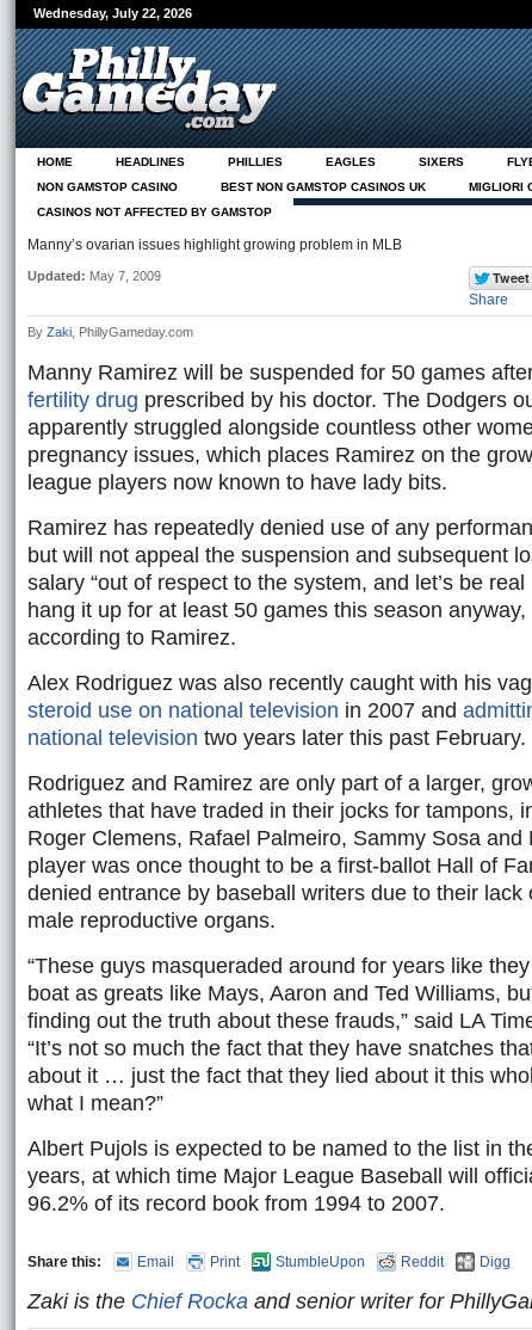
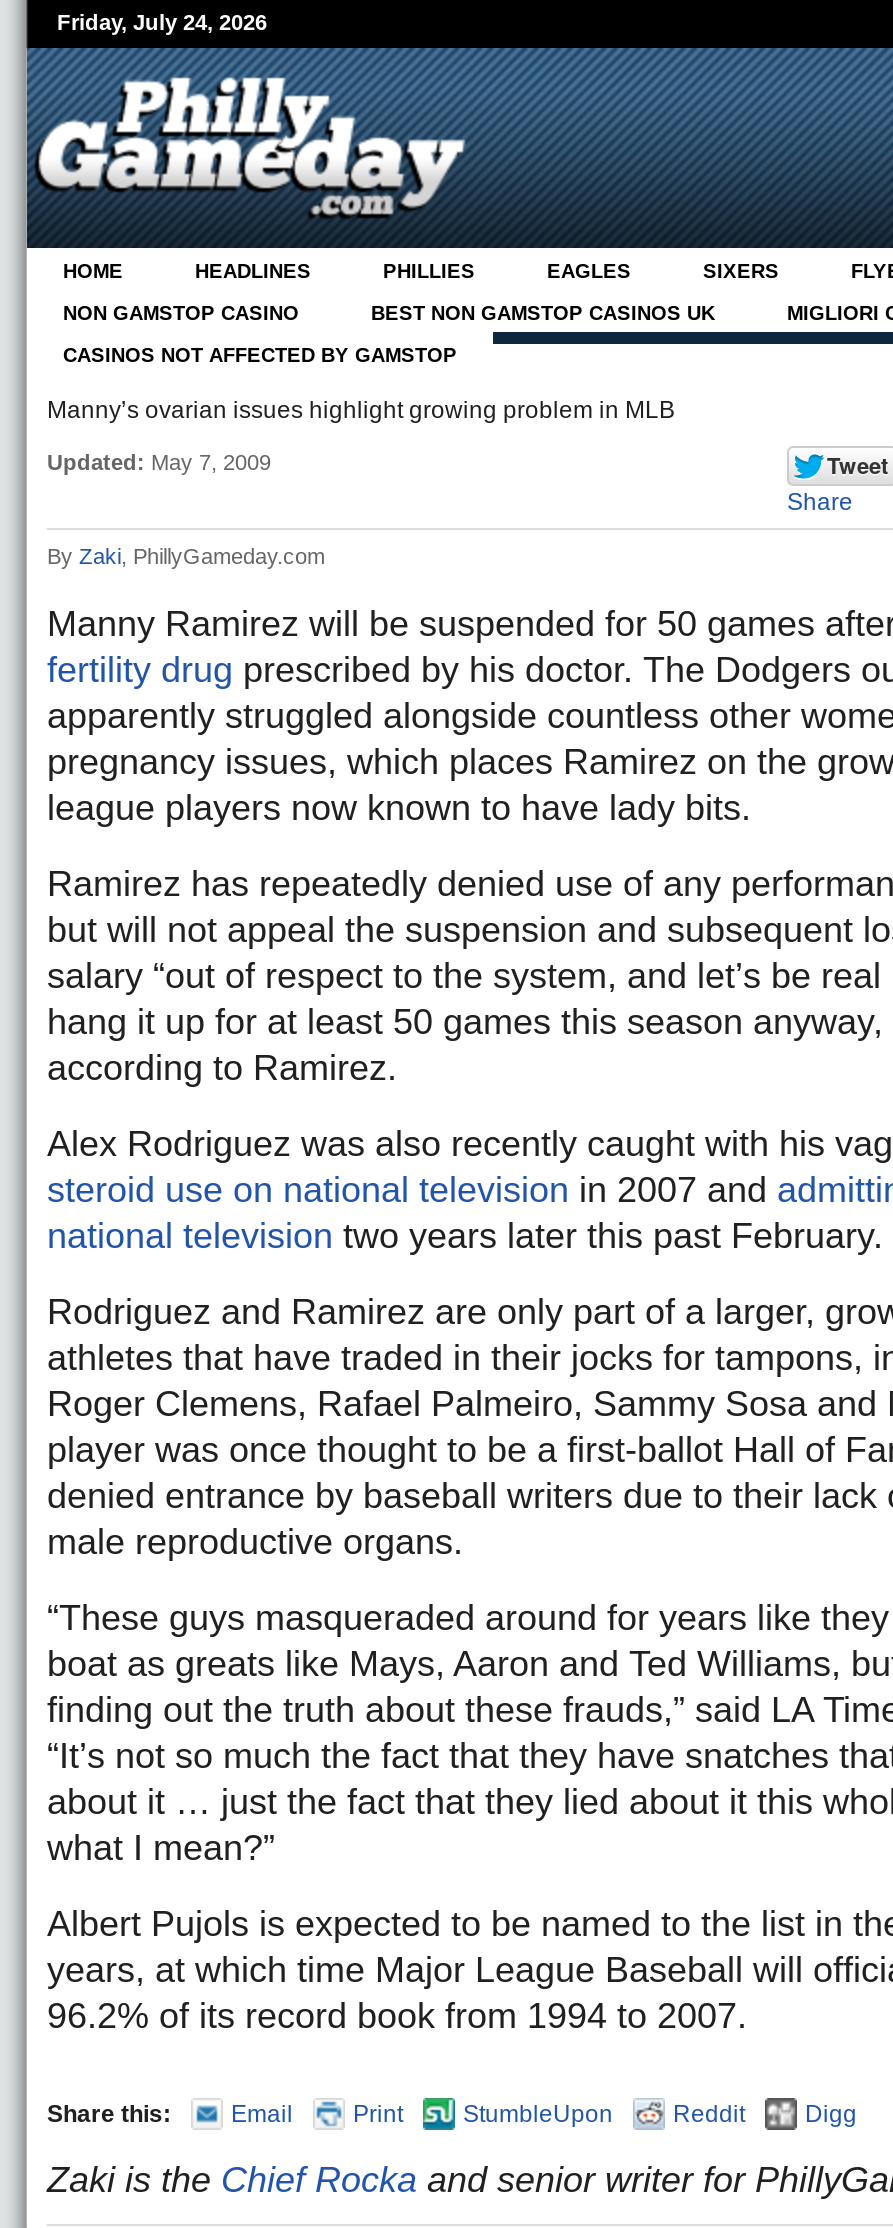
- Wednesday, July 22, 2026
+ Friday, July 24, 2026
